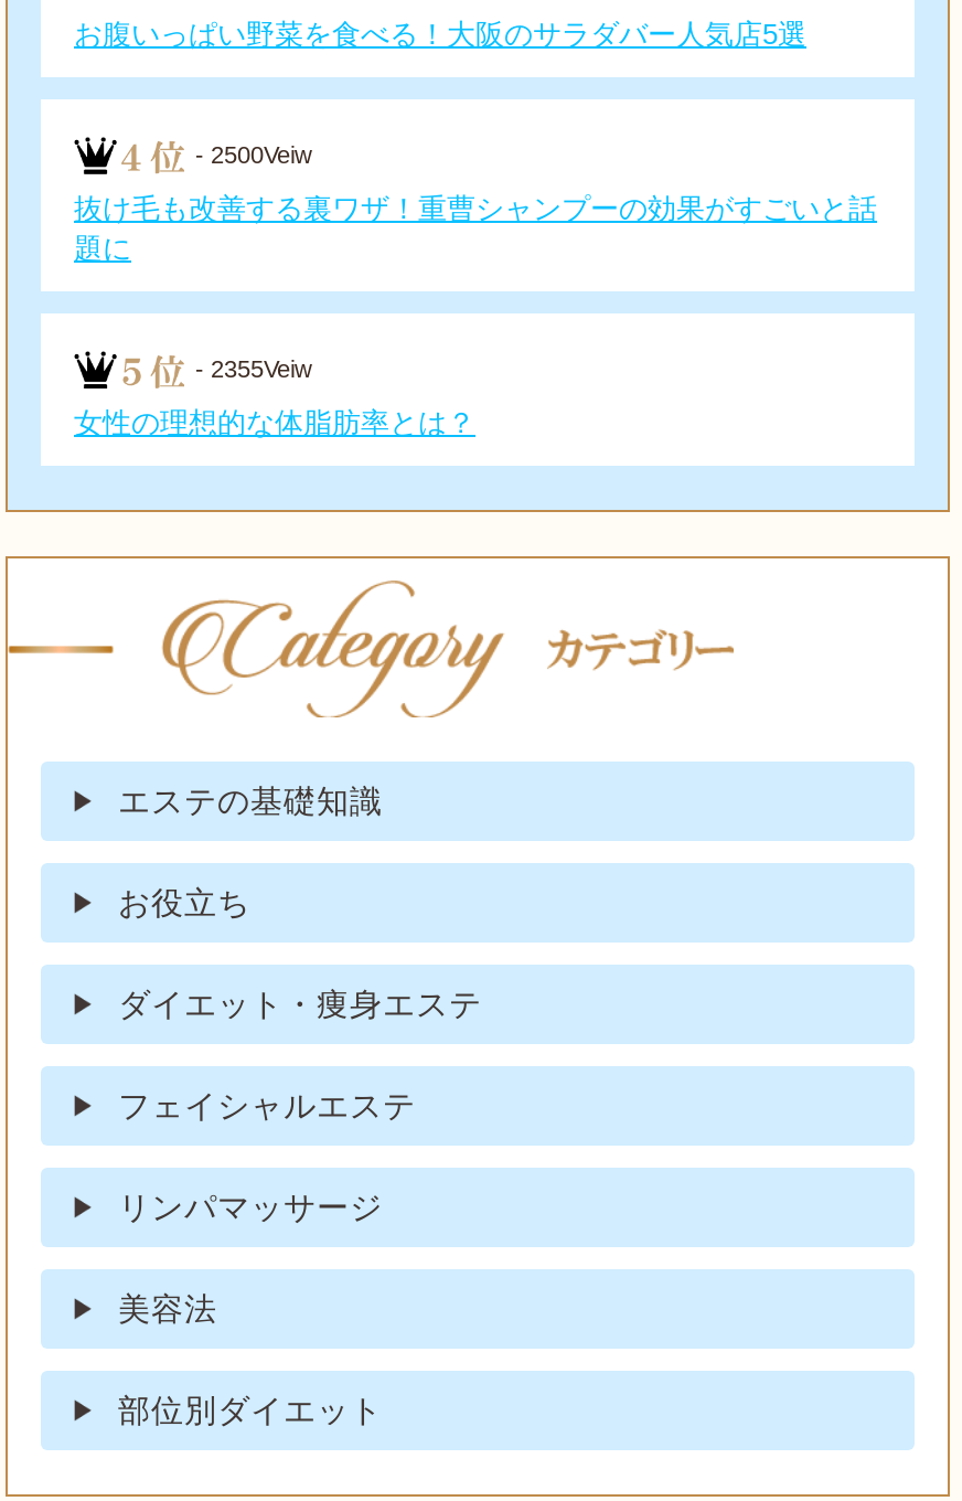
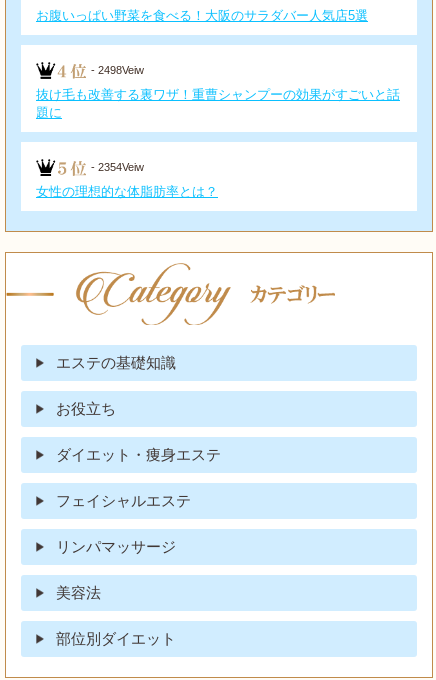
- - 2500Veiw
+ - 2498Veiw

- - 2355Veiw
+ - 2354Veiw
